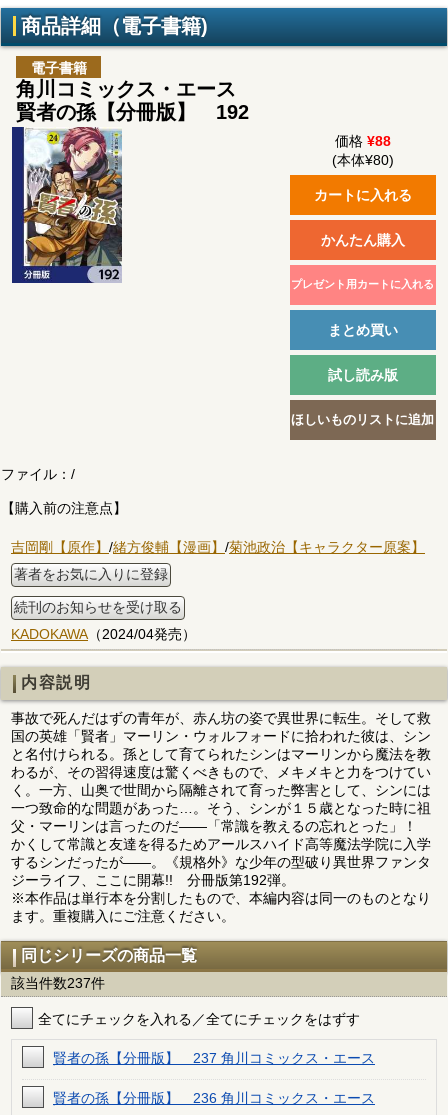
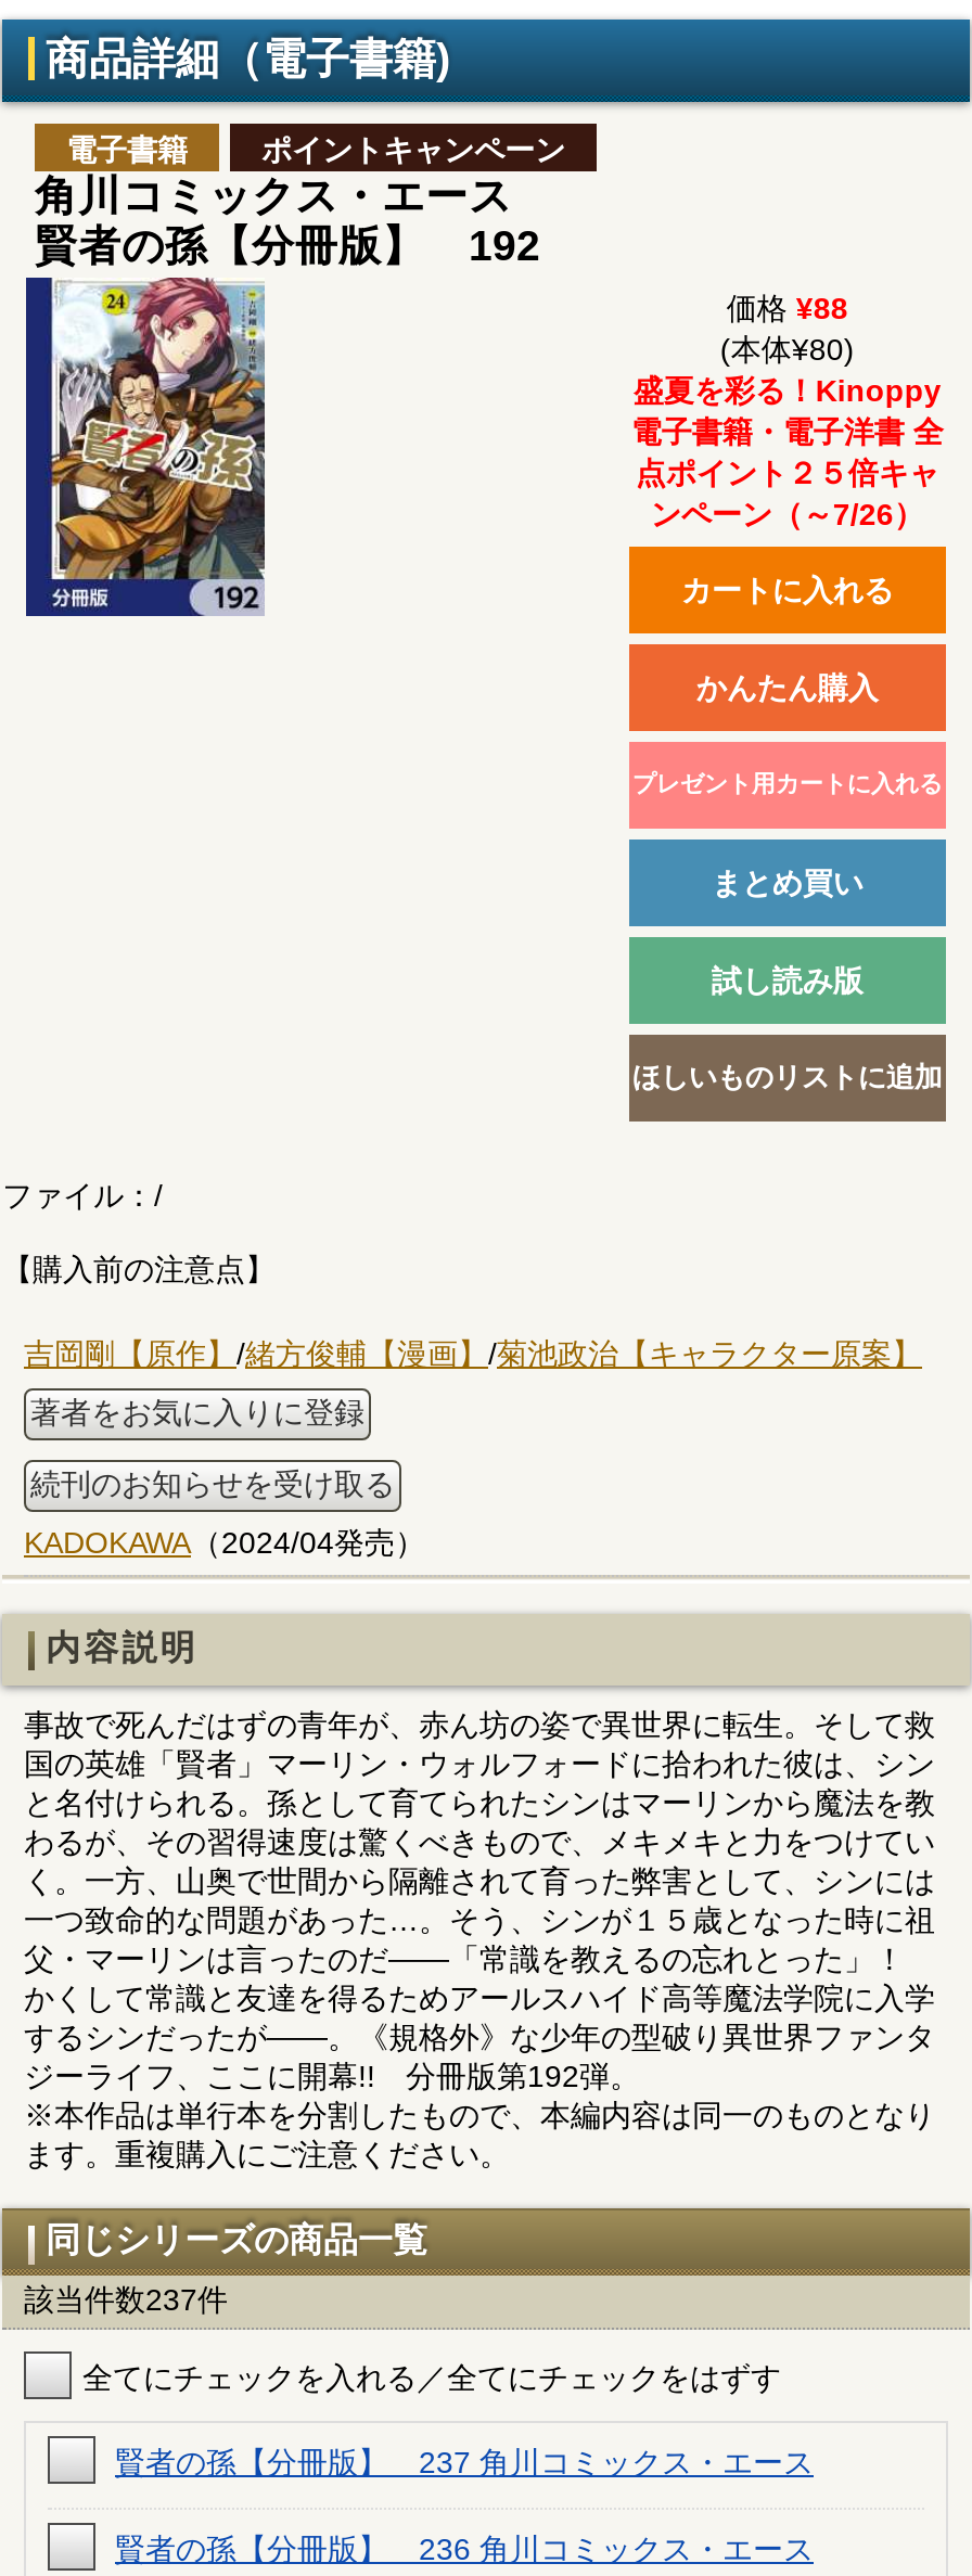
+ ポイントキャンペーン

+ 盛夏を彩る！Kinoppy
+ 電子書籍・電子洋書 全
+ 点ポイント２５倍キャ
+ ンペーン（～7/26）
